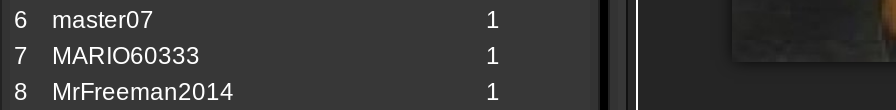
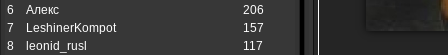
- master07
- 1
+ Алекс
+ 206

- MARIO60333
- 1
+ LeshinerKompot
+ 157

- MrFreeman2014
- 1
+ leonid_rusl
+ 117
